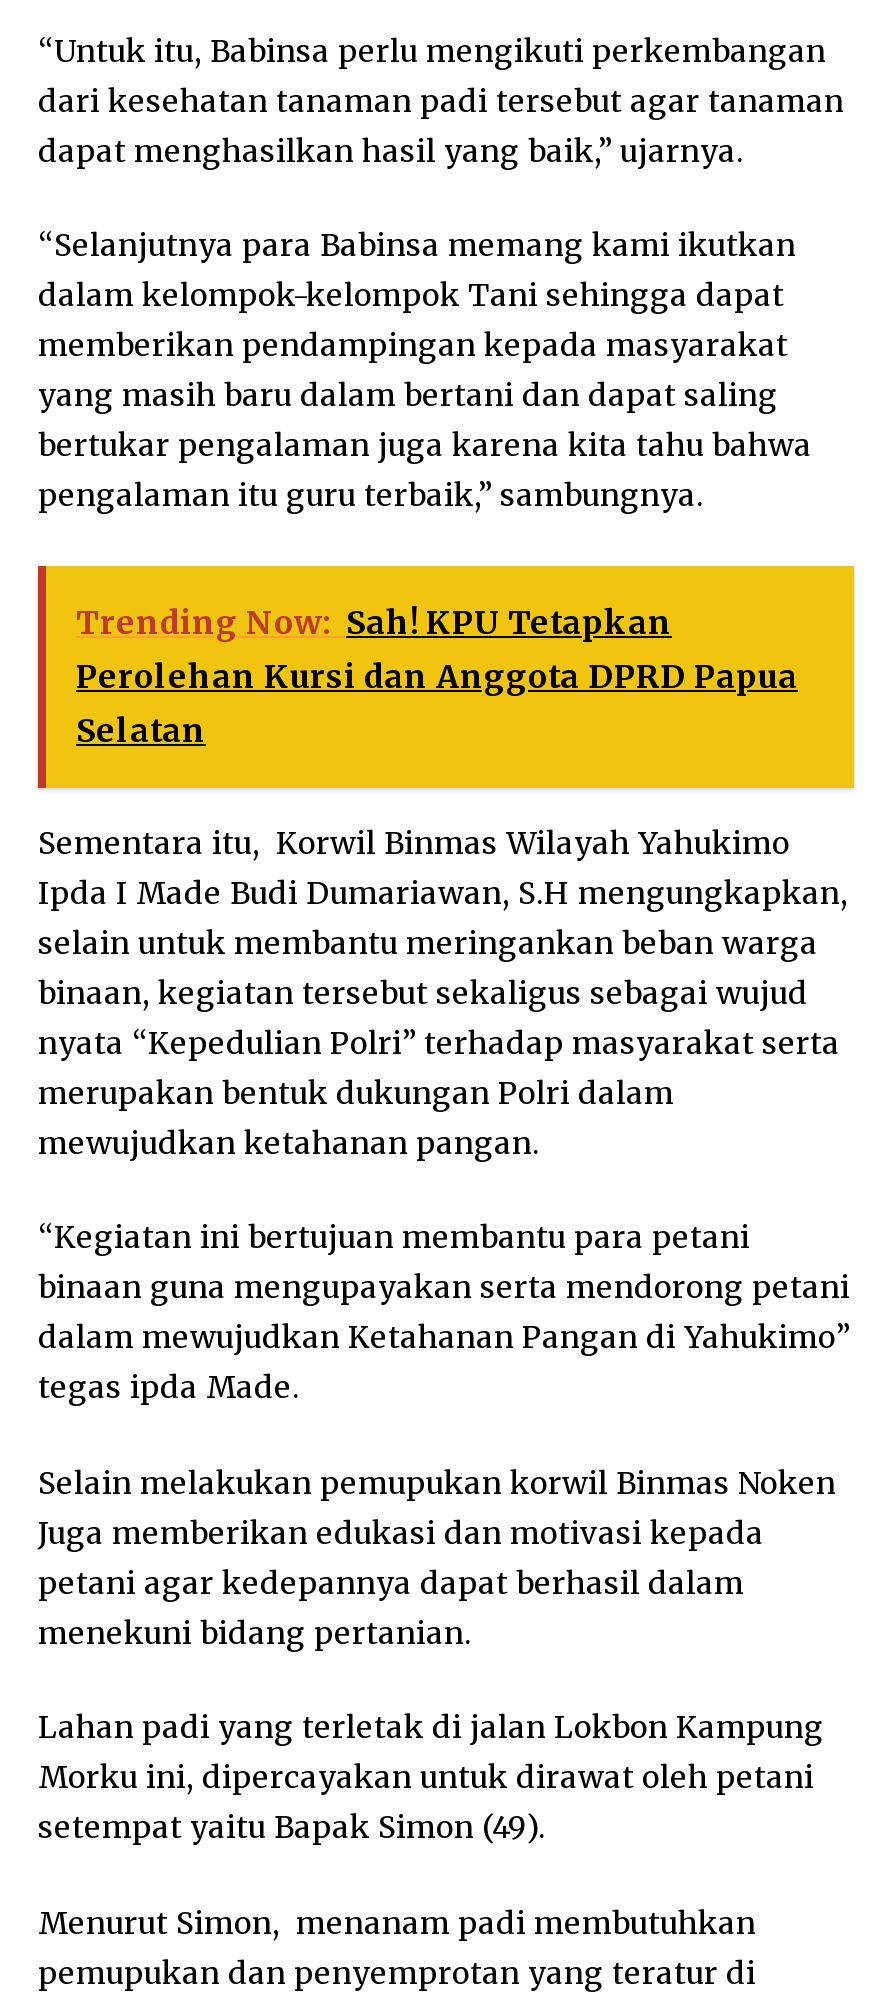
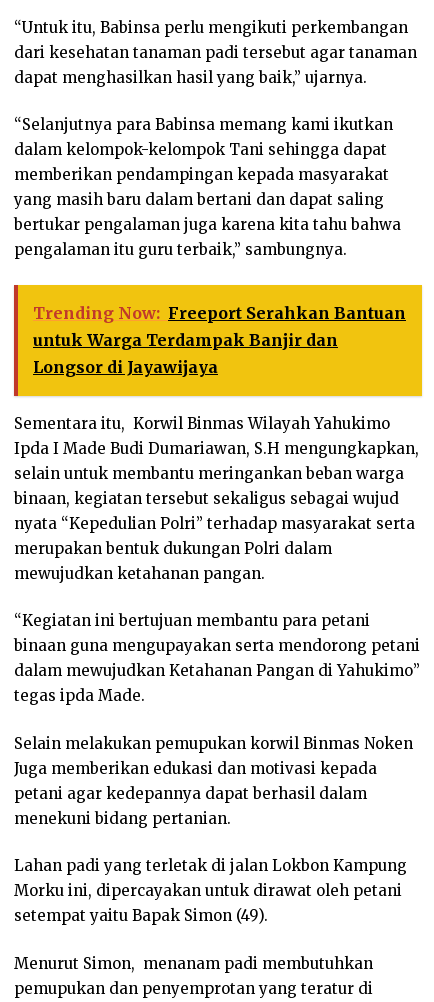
- Trending Now: Sah! KPU Tetapkan
- Perolehan Kursi dan Anggota DPRD Papua
- Selatan
+ Trending Now: Freeport Serahkan Bantuan
+ untuk Warga Terdampak Banjir dan
+ Longsor di Jayawijaya
